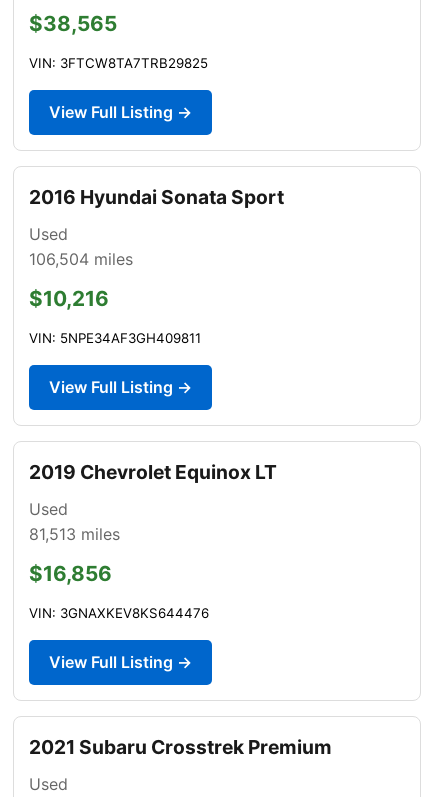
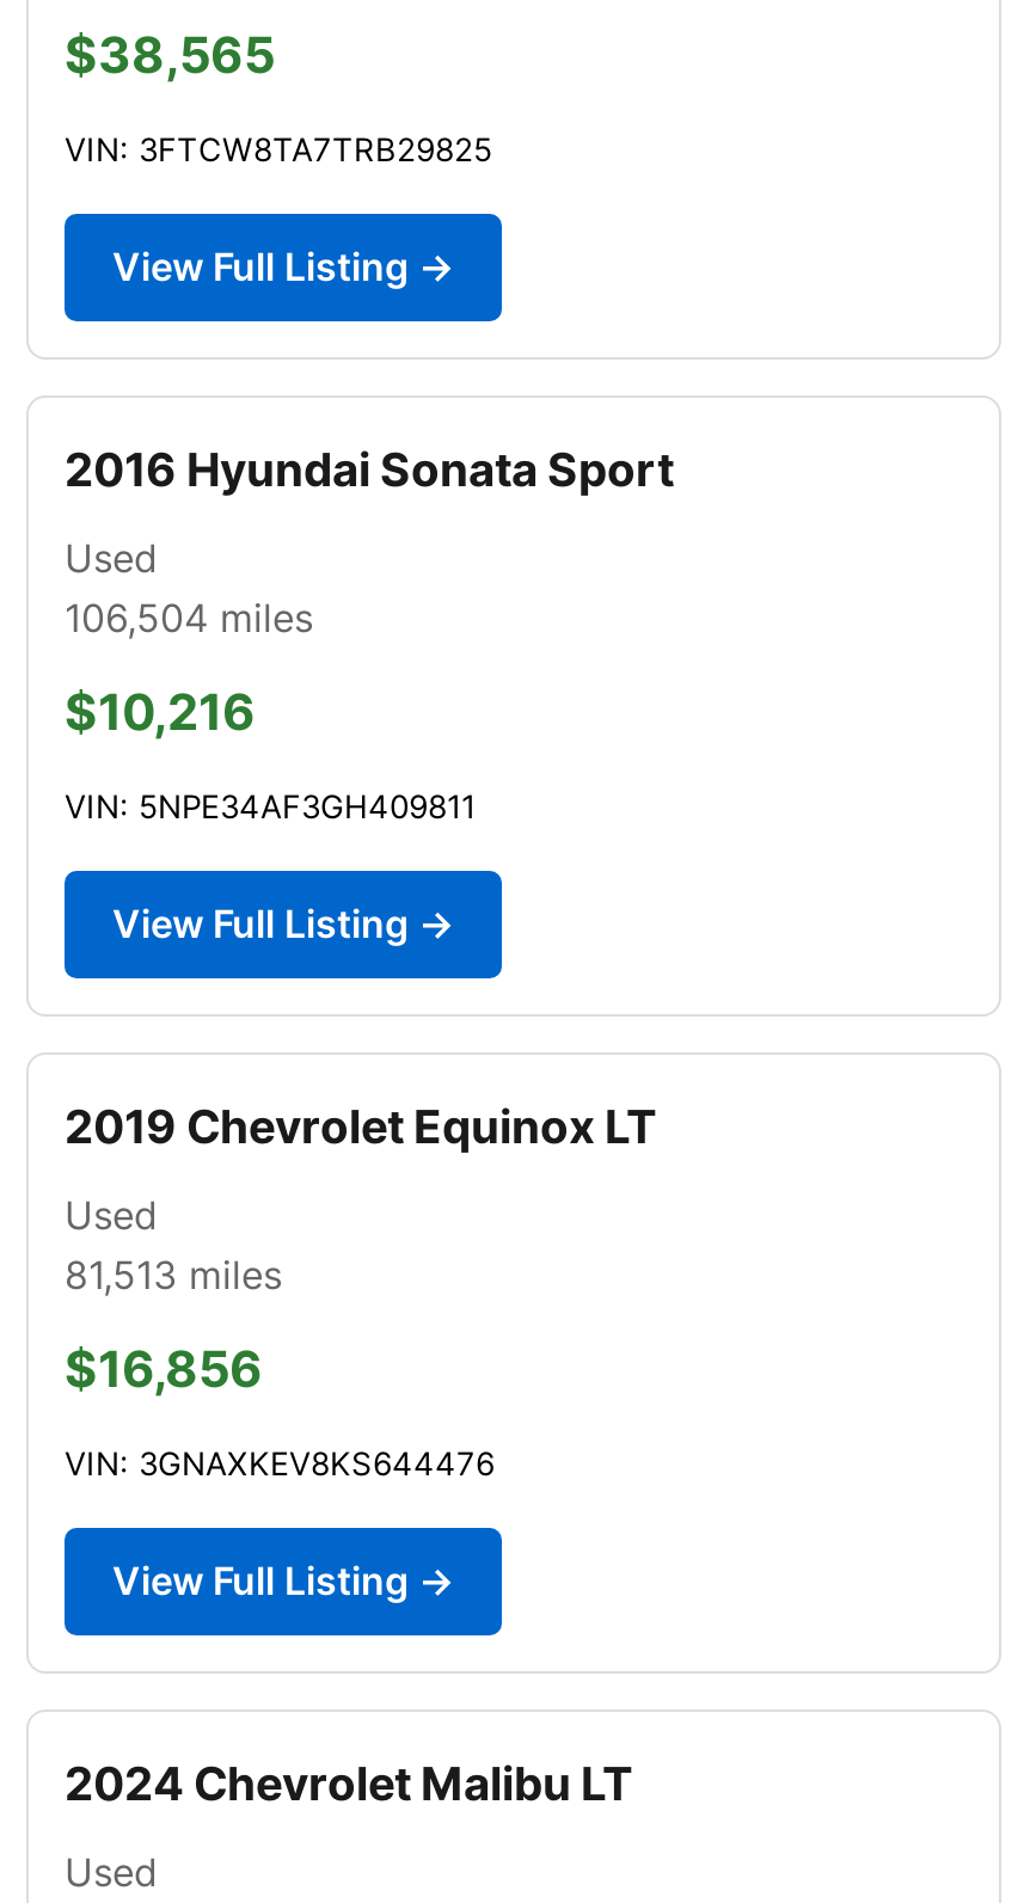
- 2021 Subaru Crosstrek Premium
+ 2024 Chevrolet Malibu LT
